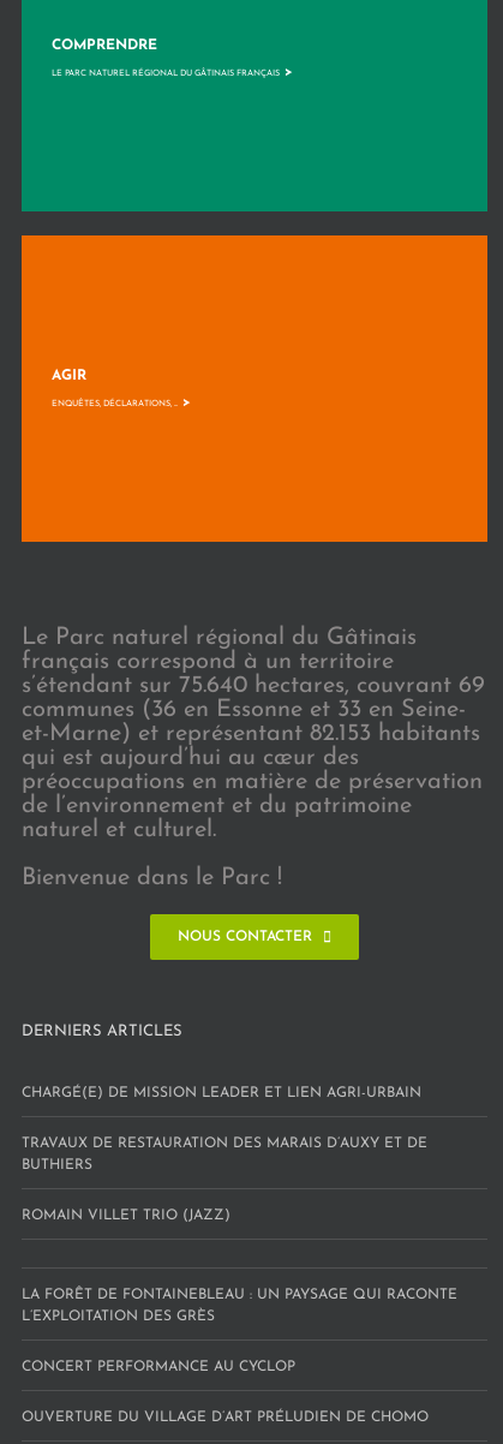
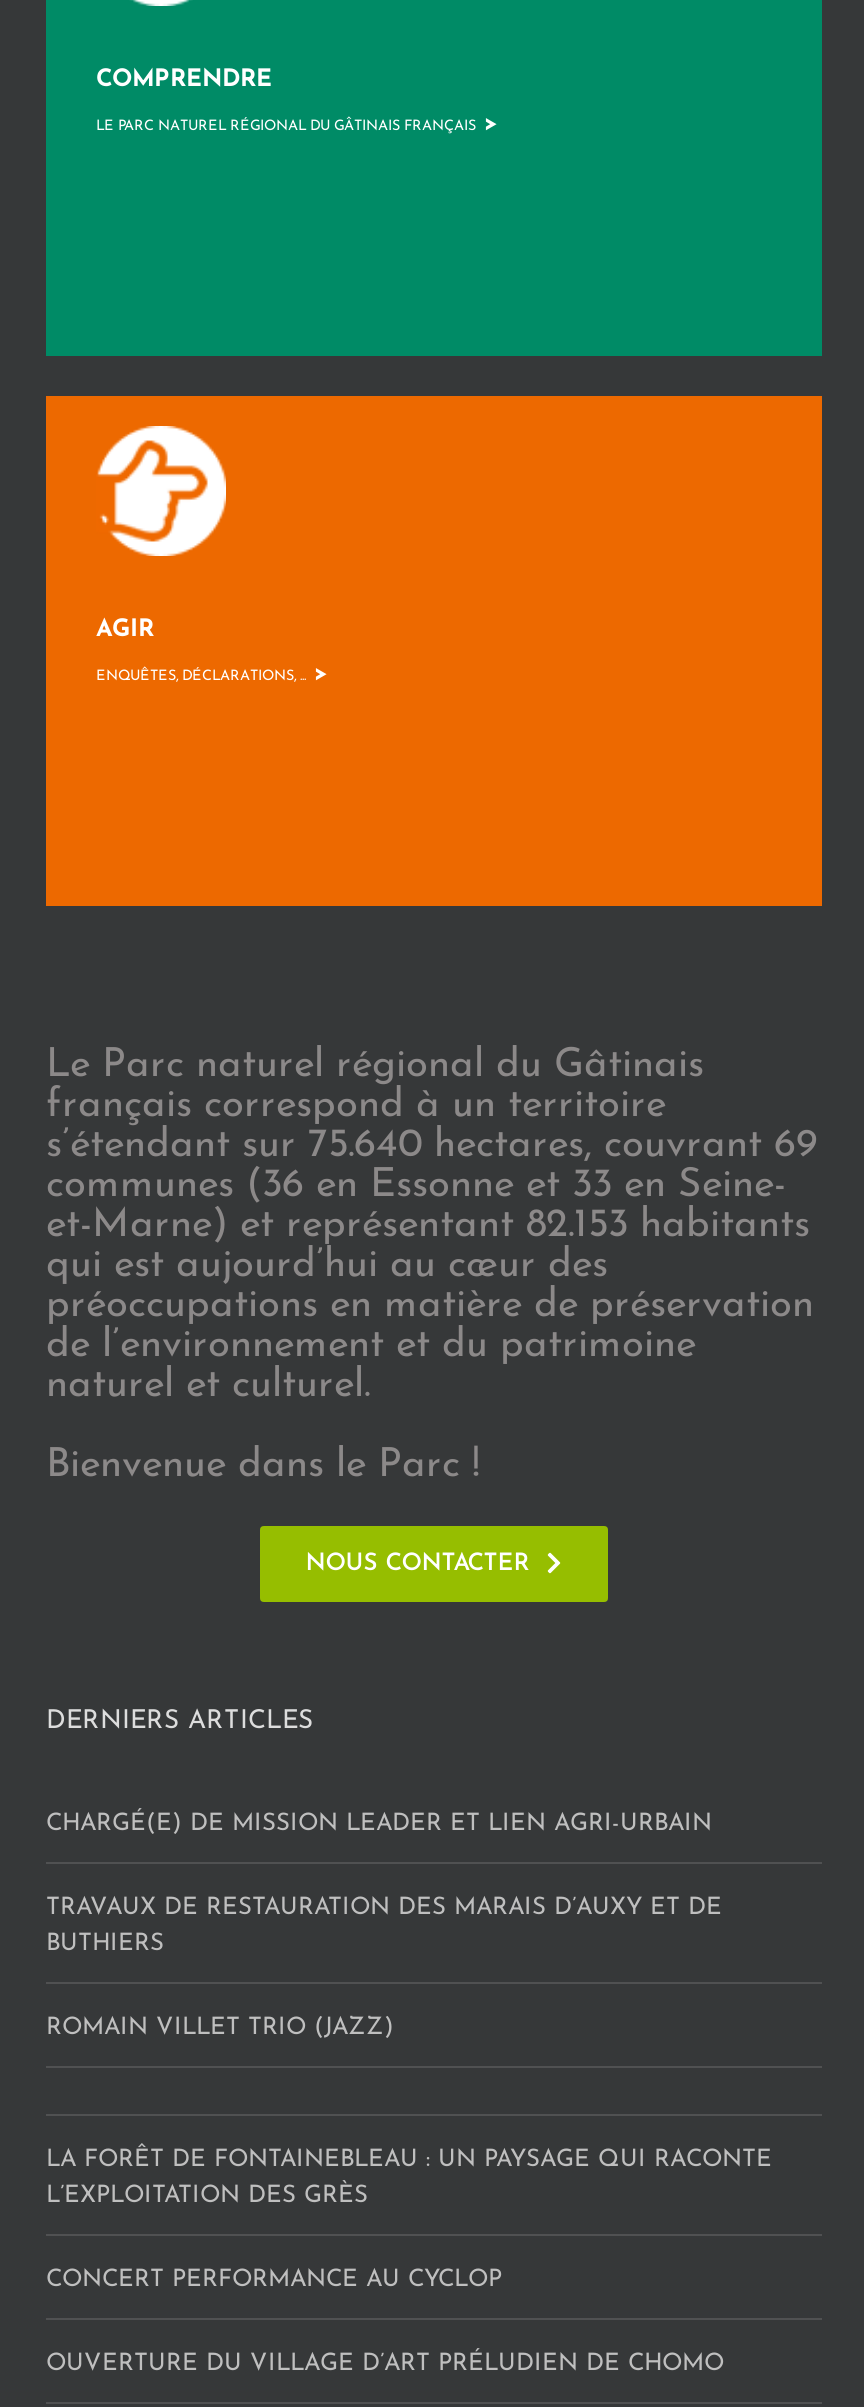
+ [image]
